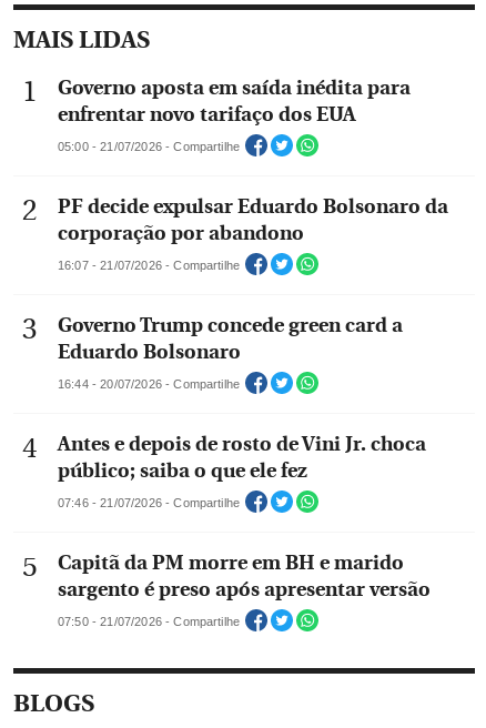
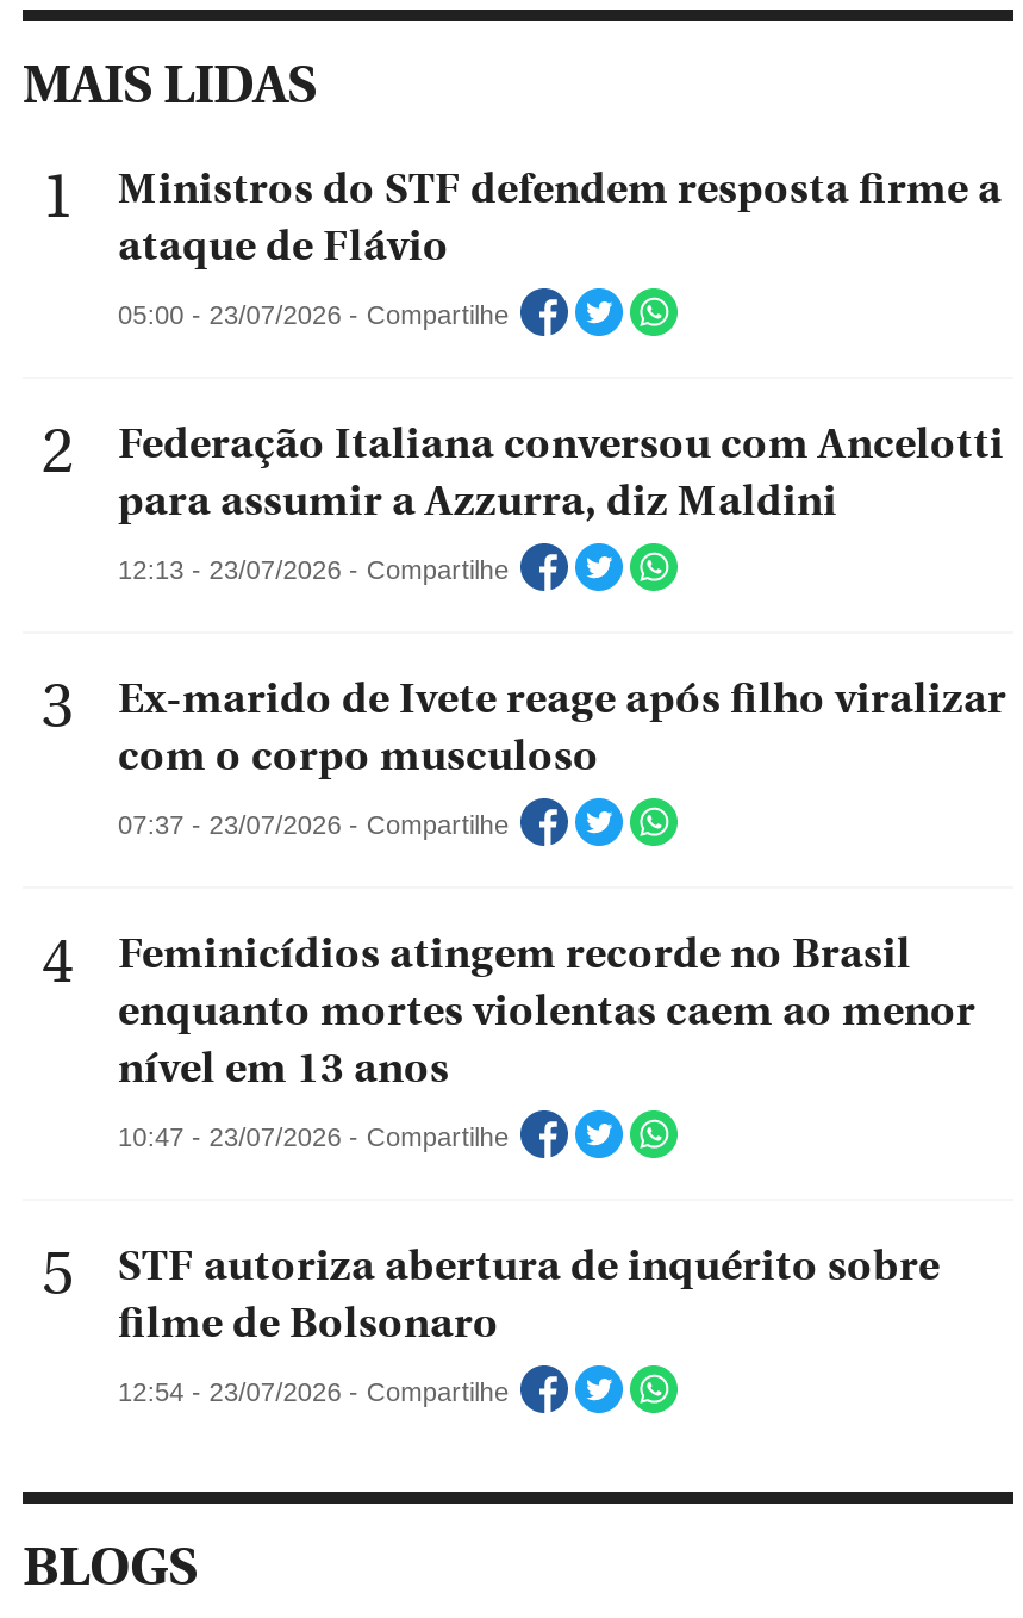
- Governo aposta em saída inédita para
- enfrentar novo tarifaço dos EUA
+ Ministros do STF defendem resposta firme a
+ ataque de Flávio

- 05:00 - 21/07/2026 - Compartilhe
+ 05:00 - 23/07/2026 - Compartilhe

- PF decide expulsar Eduardo Bolsonaro da
- corporação por abandono
+ Federação Italiana conversou com Ancelotti
+ para assumir a Azzurra, diz Maldini

- 16:07 - 21/07/2026 - Compartilhe
+ 12:13 - 23/07/2026 - Compartilhe

- Governo Trump concede green card a
- Eduardo Bolsonaro
+ Ex-marido de Ivete reage após filho viralizar
+ com o corpo musculoso

- 16:44 - 20/07/2026 - Compartilhe
+ 07:37 - 23/07/2026 - Compartilhe

- Antes e depois de rosto de Vini Jr. choca
- público; saiba o que ele fez
+ Feminicídios atingem recorde no Brasil
+ enquanto mortes violentas caem ao menor
+ nível em 13 anos

- 07:46 - 21/07/2026 - Compartilhe
+ 10:47 - 23/07/2026 - Compartilhe

- Capitã da PM morre em BH e marido
- sargento é preso após apresentar versão
+ STF autoriza abertura de inquérito sobre
+ filme de Bolsonaro

- 07:50 - 21/07/2026 - Compartilhe
+ 12:54 - 23/07/2026 - Compartilhe
